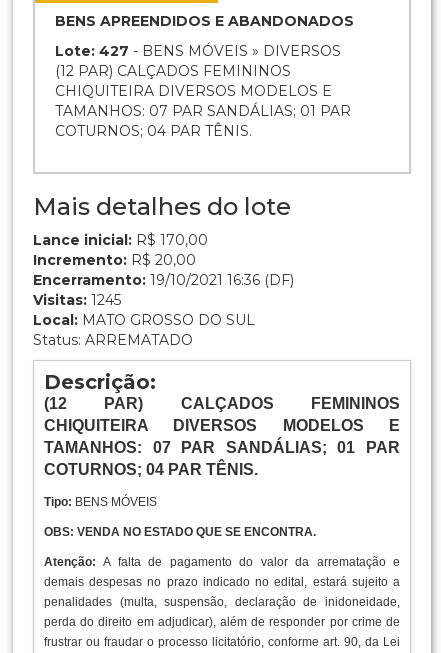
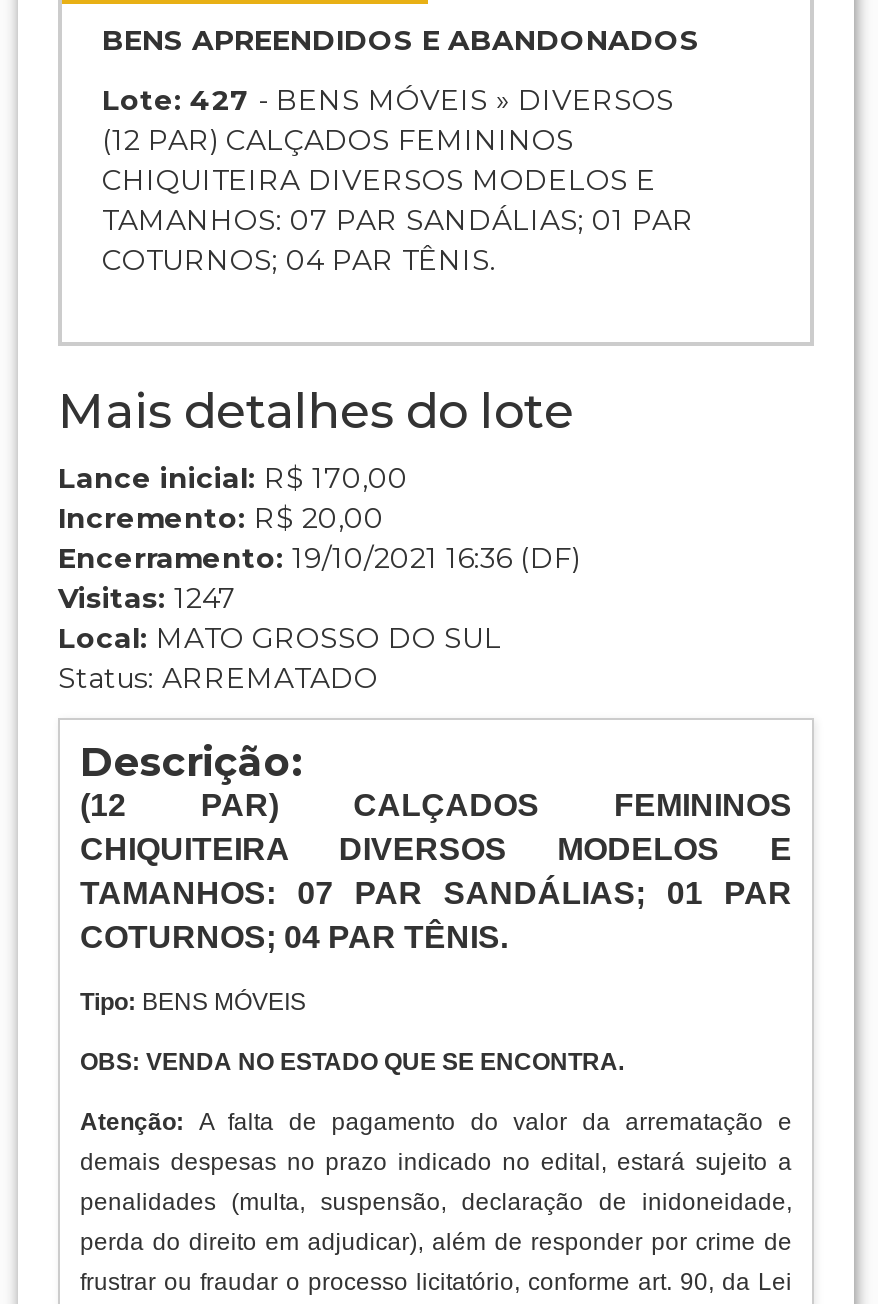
- Visitas: 1245
+ Visitas: 1247
